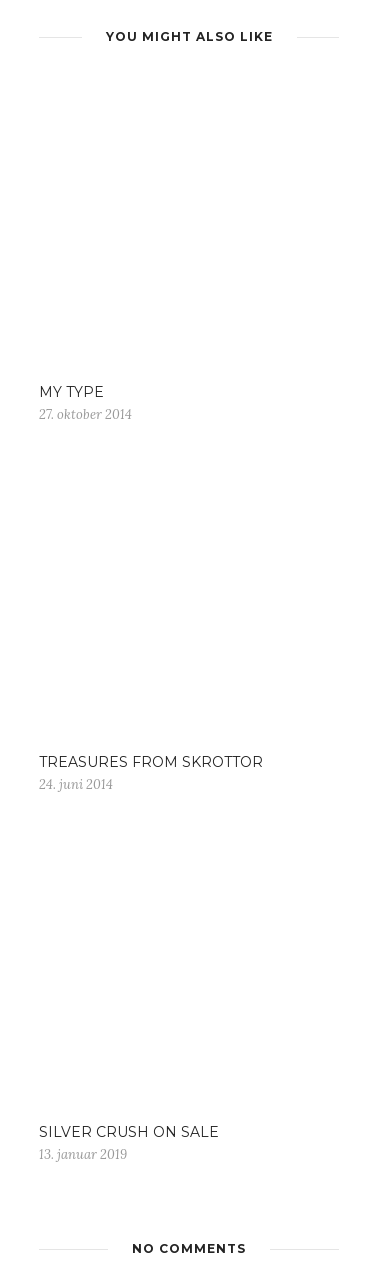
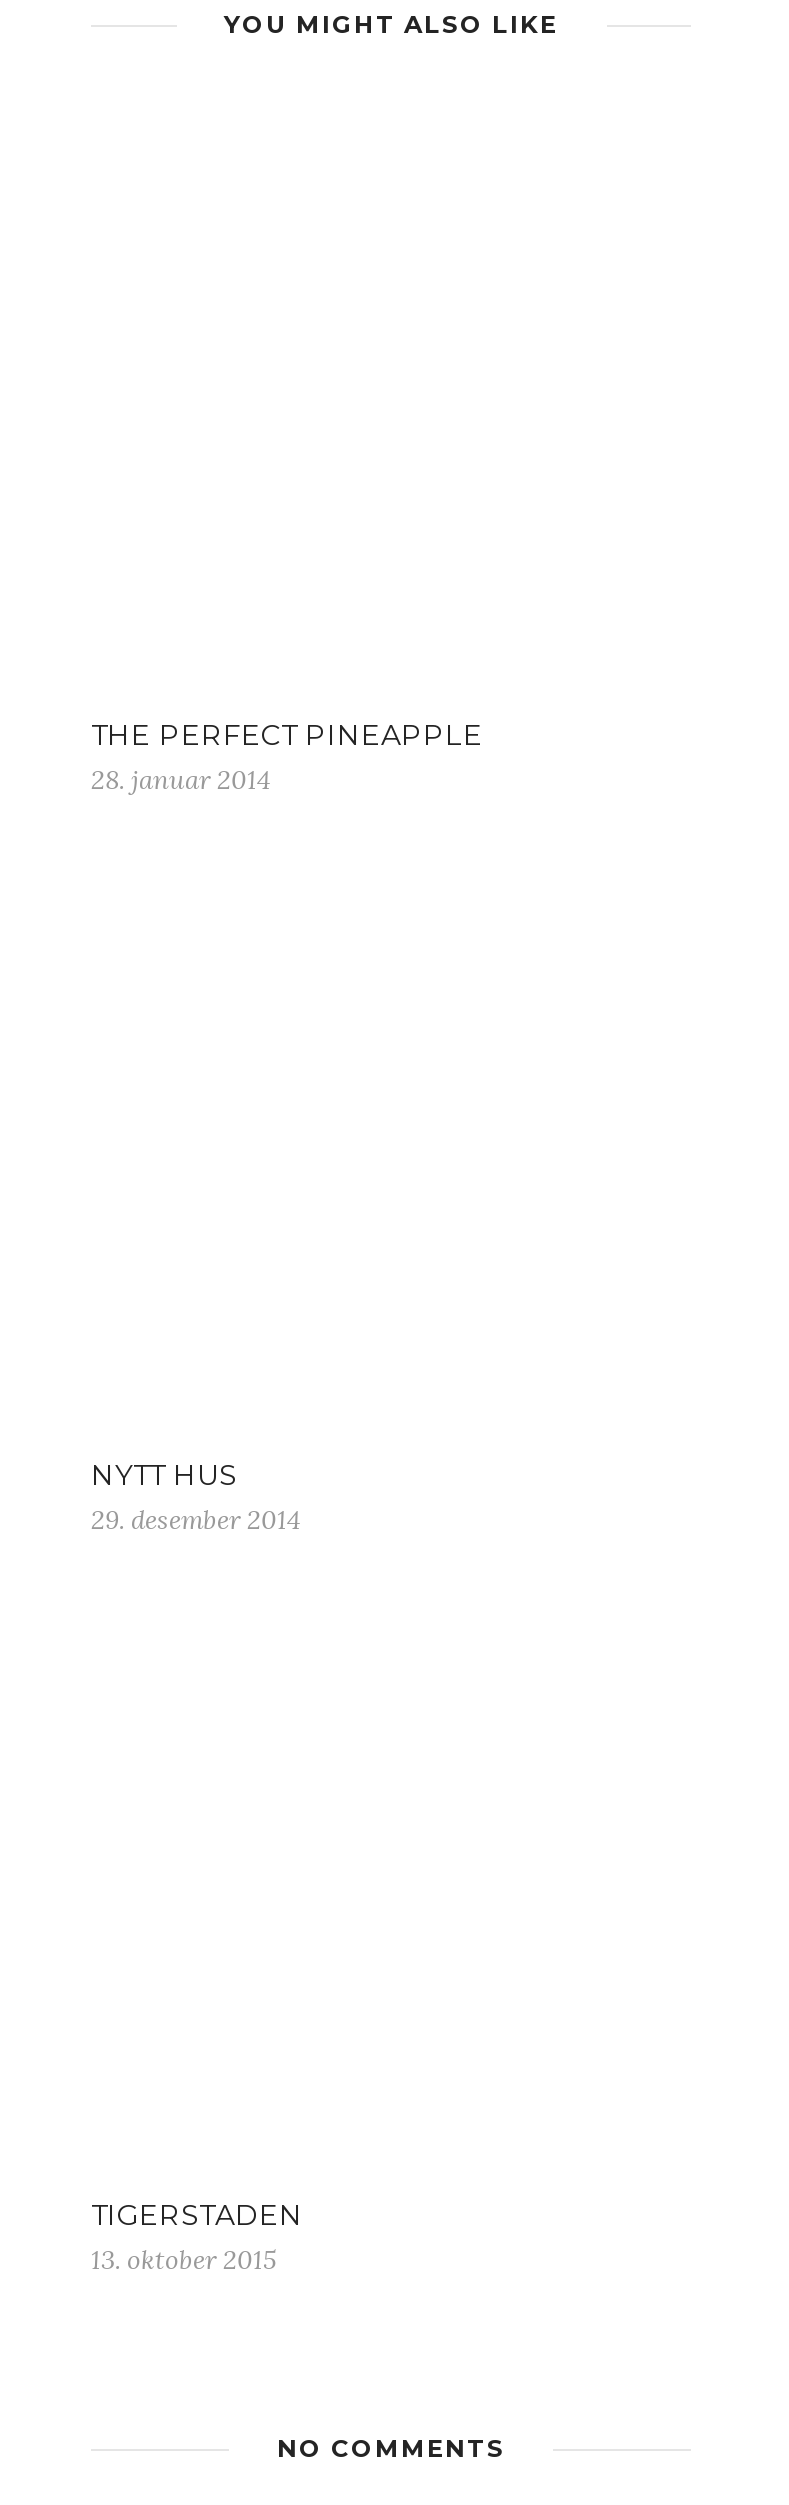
- MY TYPE
- 27. oktober 2014
+ THE PERFECT PINEAPPLE
+ 28. januar 2014

- TREASURES FROM SKROTTOR
- 24. juni 2014
+ NYTT HUS
+ 29. desember 2014

- SILVER CRUSH ON SALE
- 13. januar 2019
+ TIGERSTADEN
+ 13. oktober 2015
